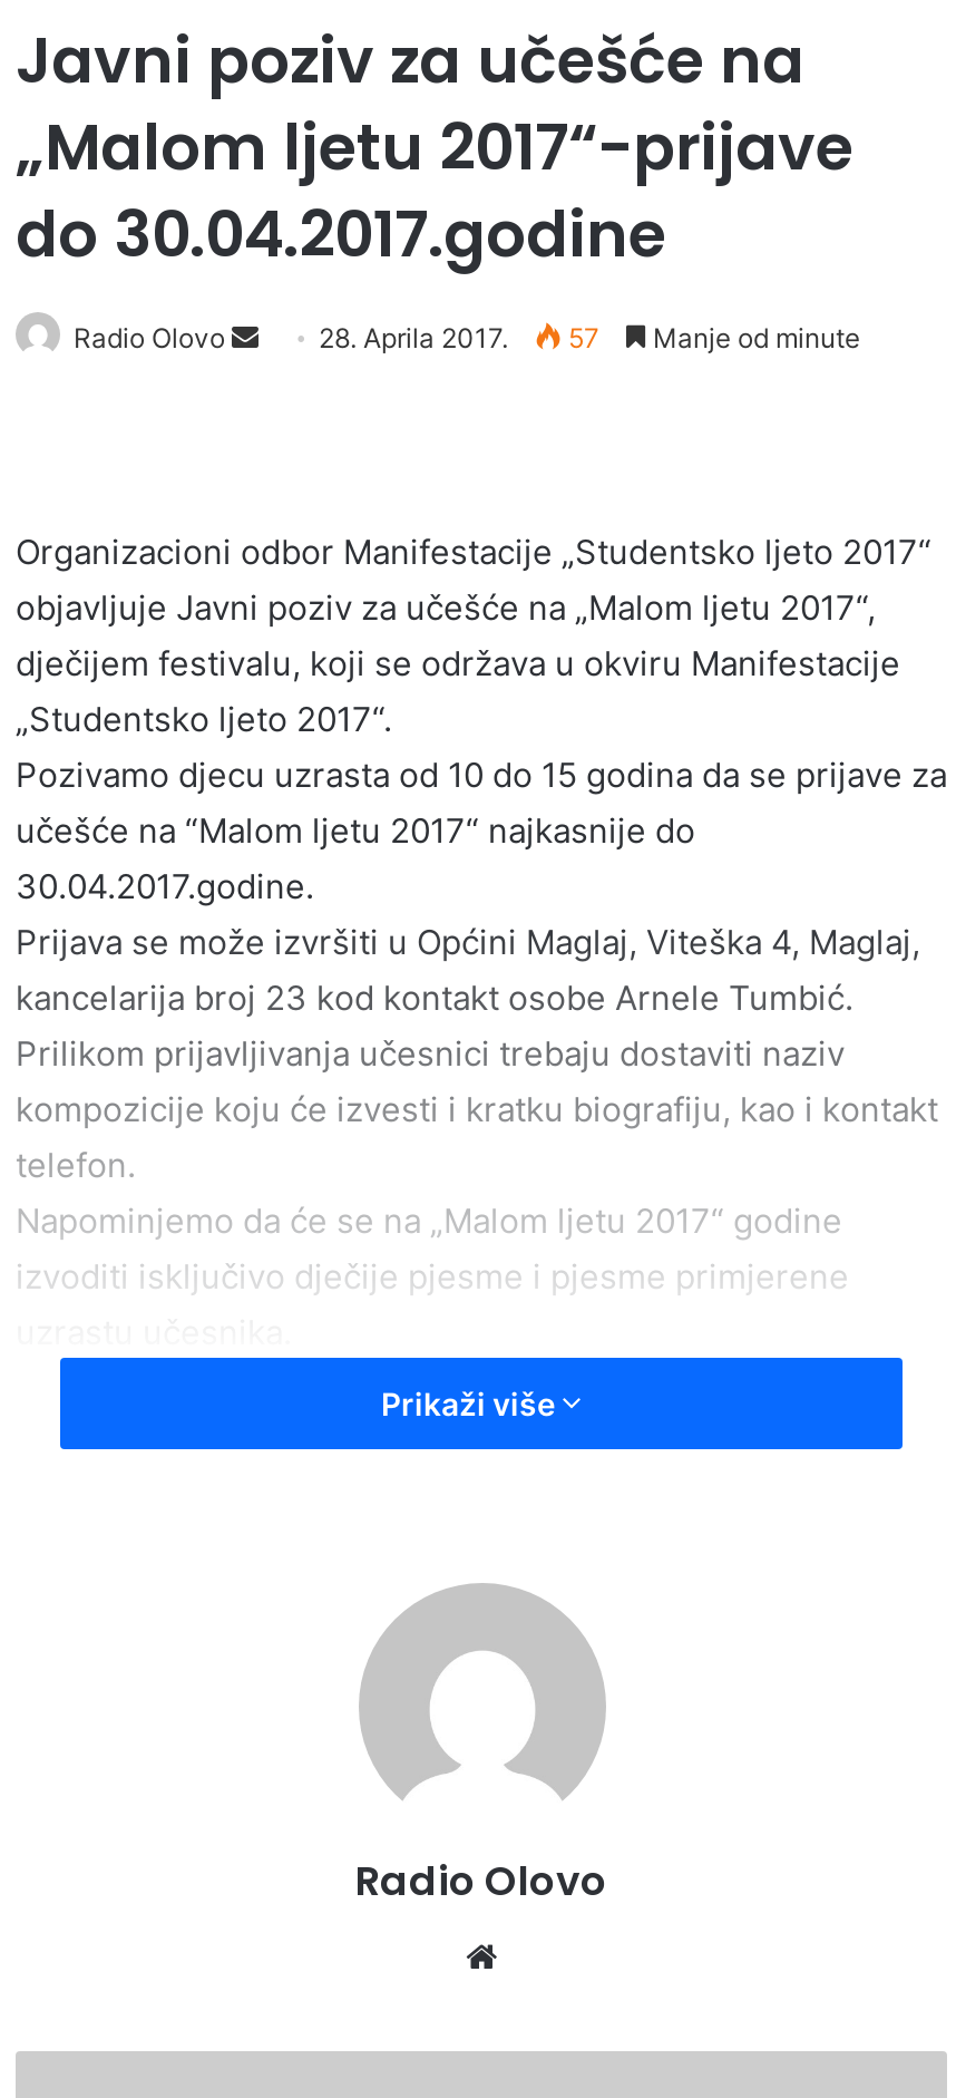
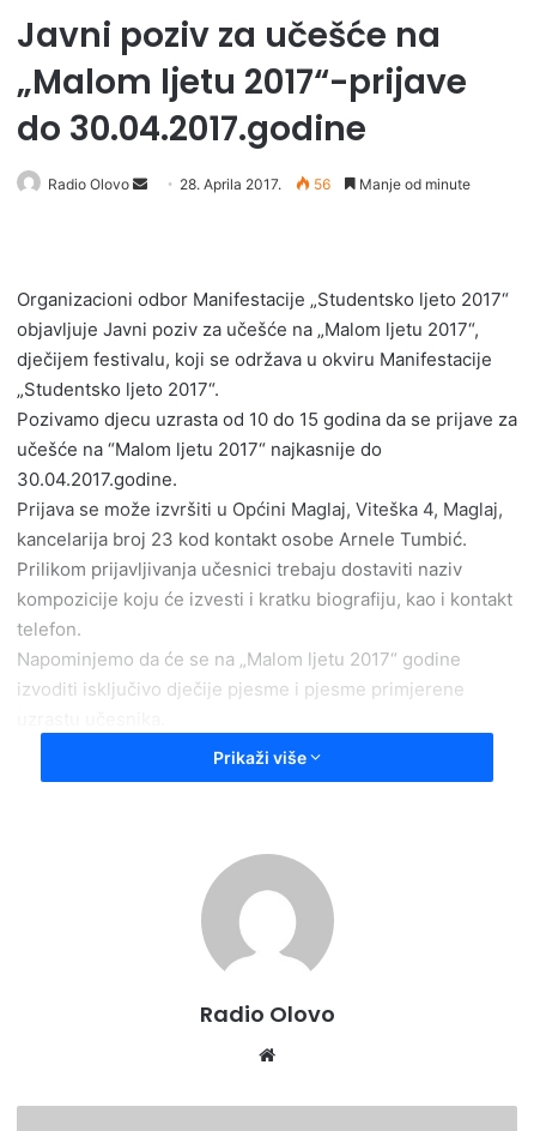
- 57
+ 56
